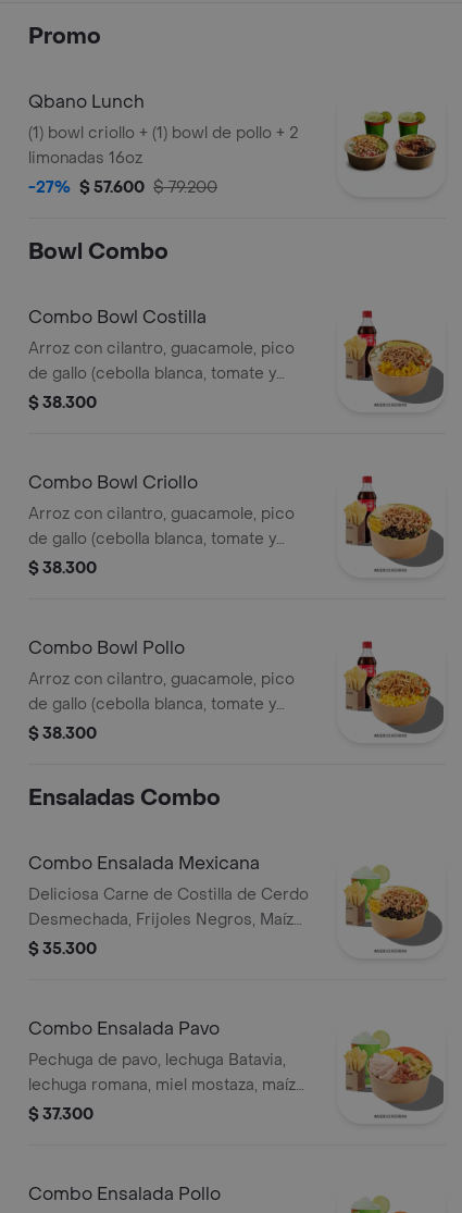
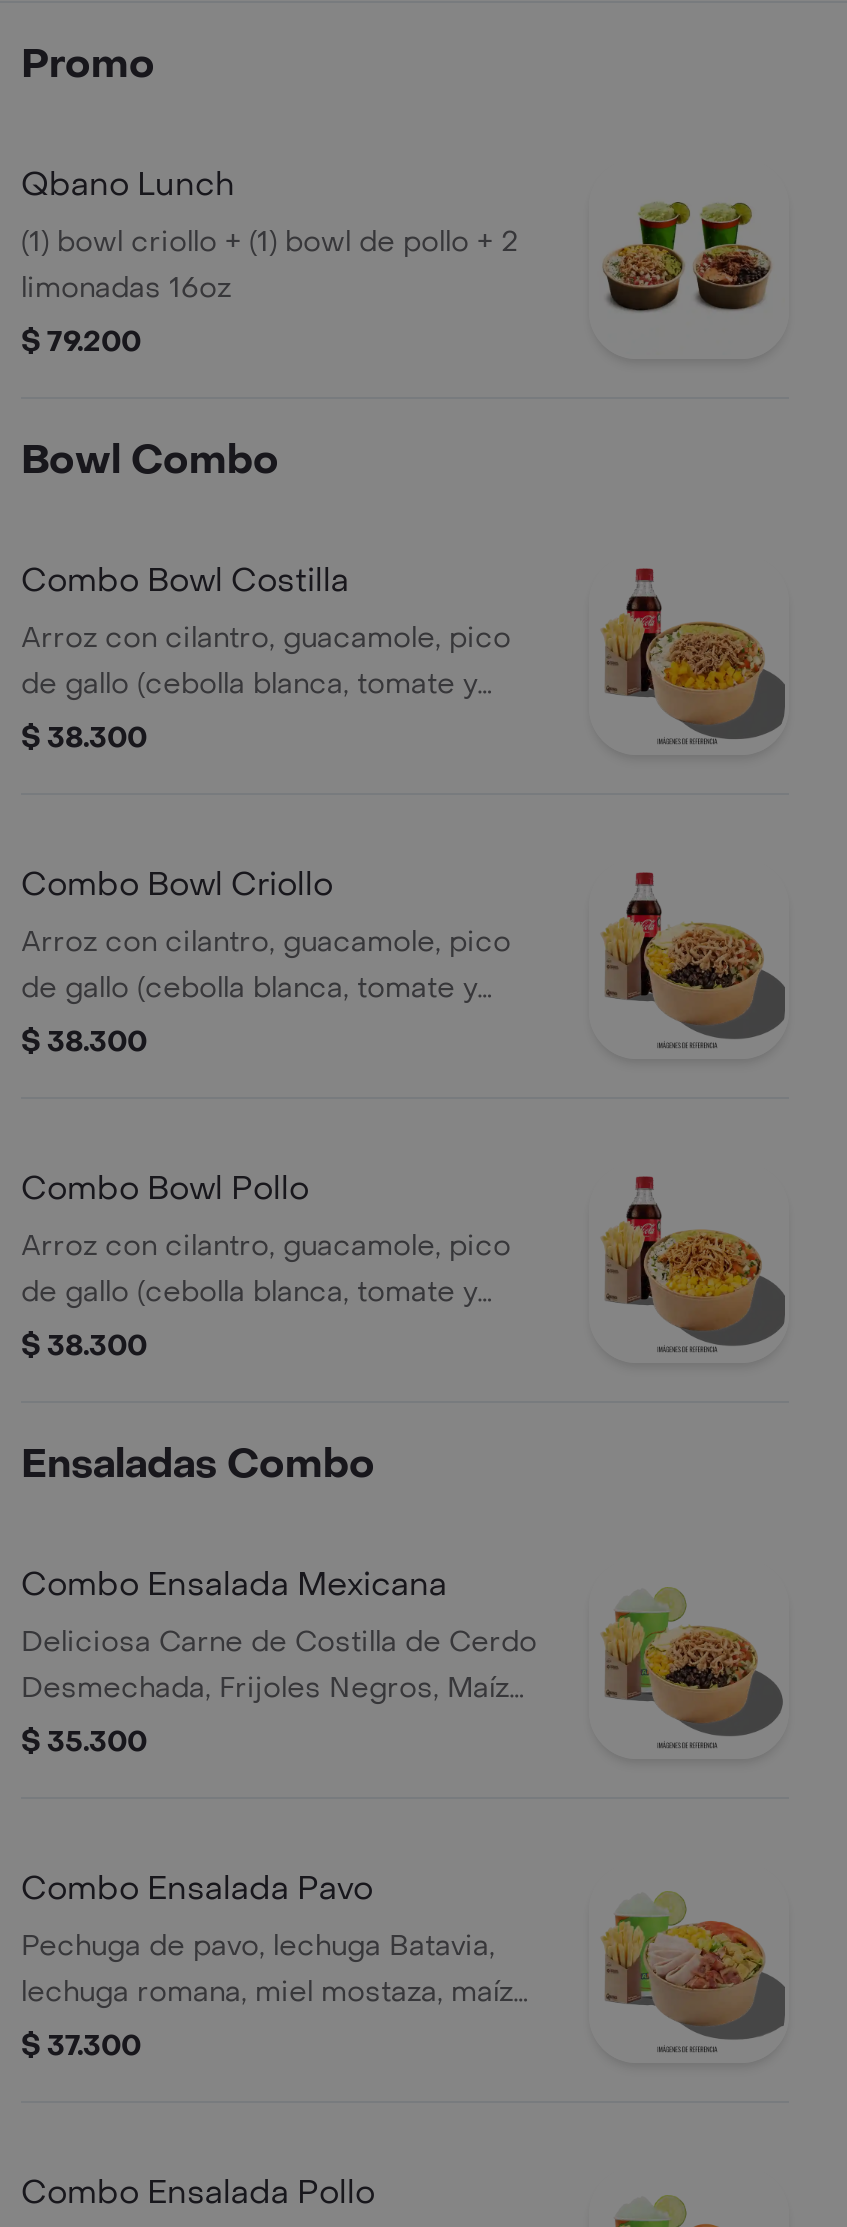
- -27% $ 57.600 $ 79.200
+ $ 79.200
